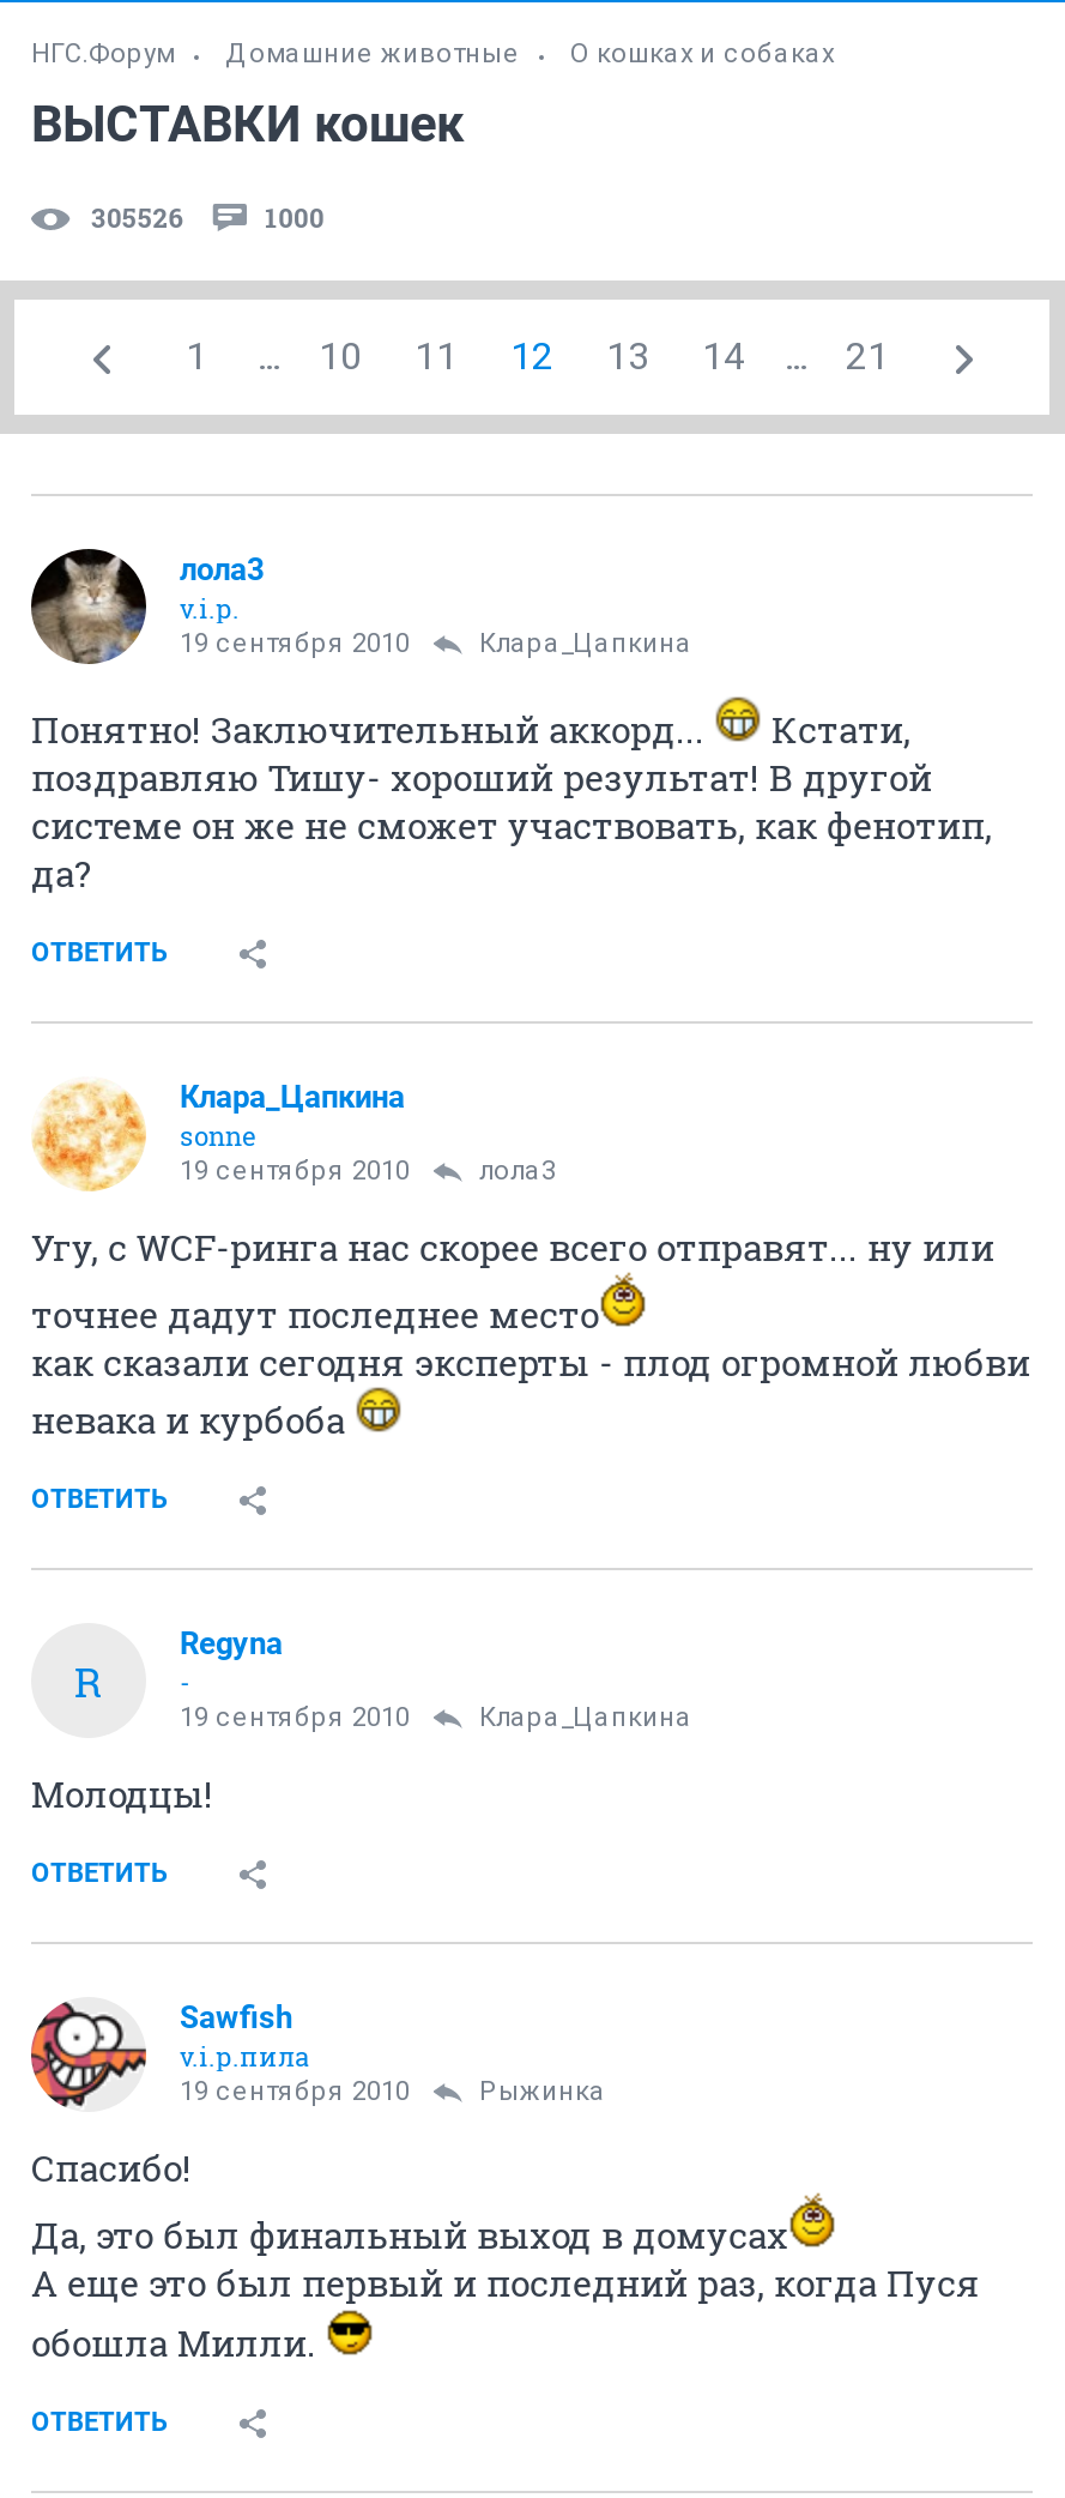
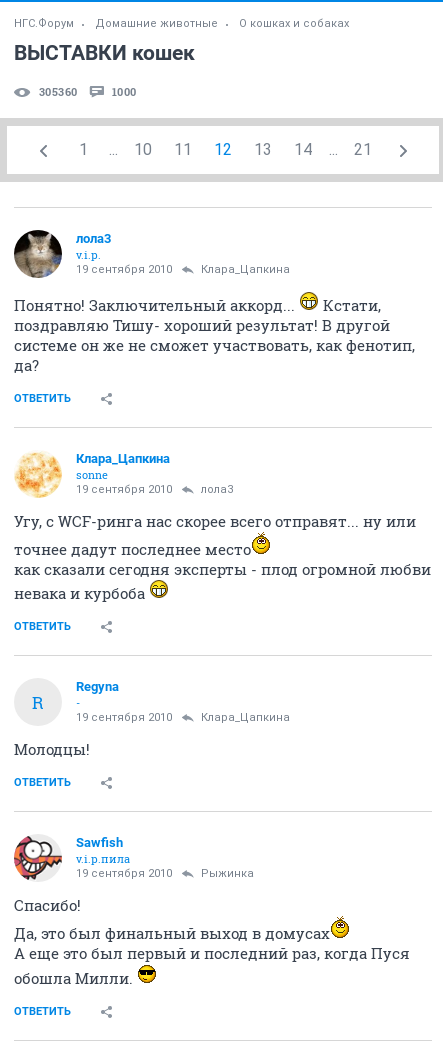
- 305526
+ 305360
